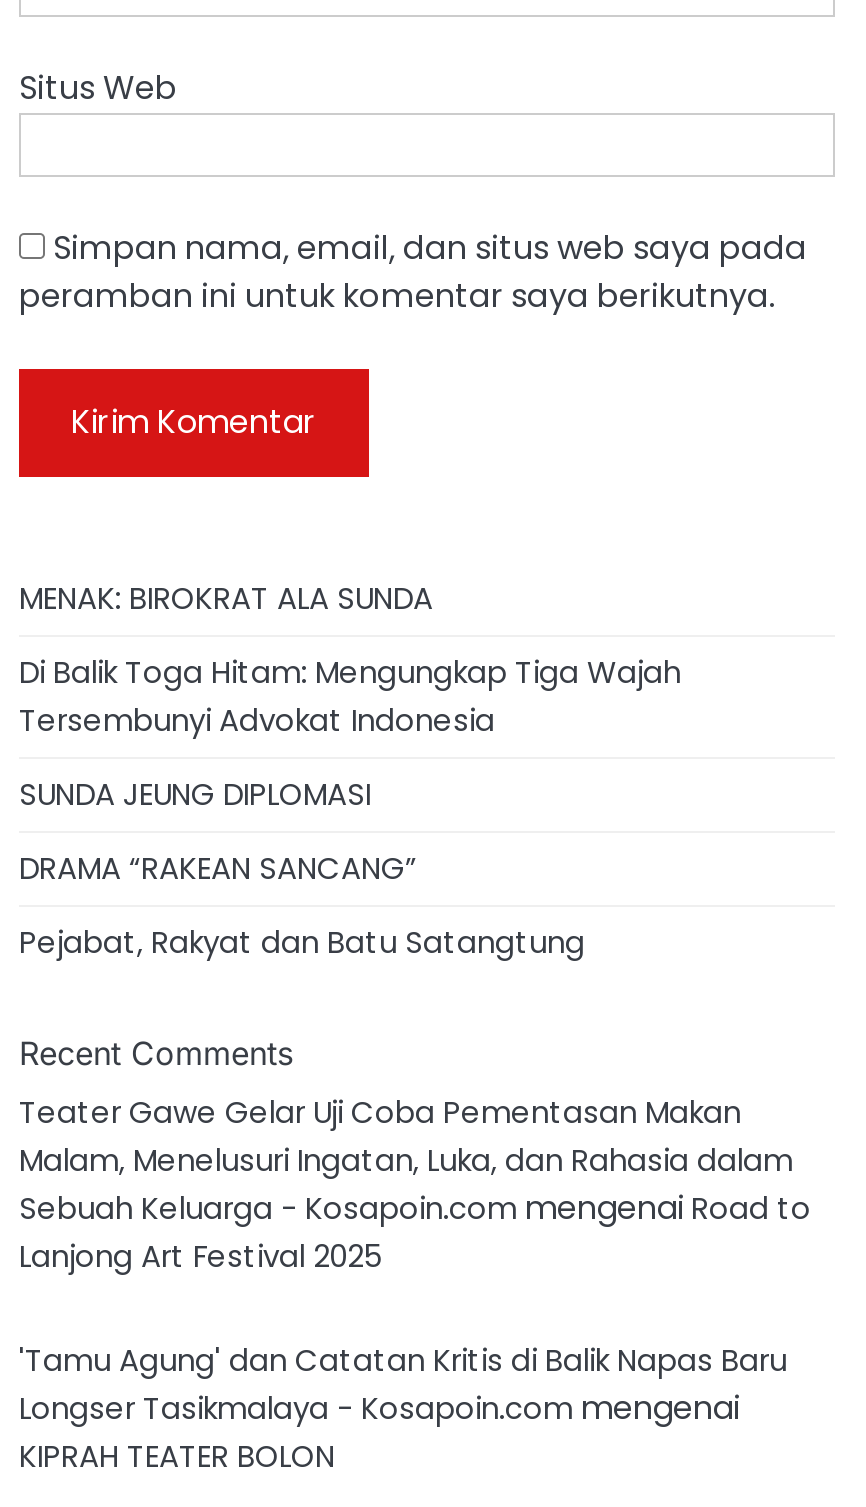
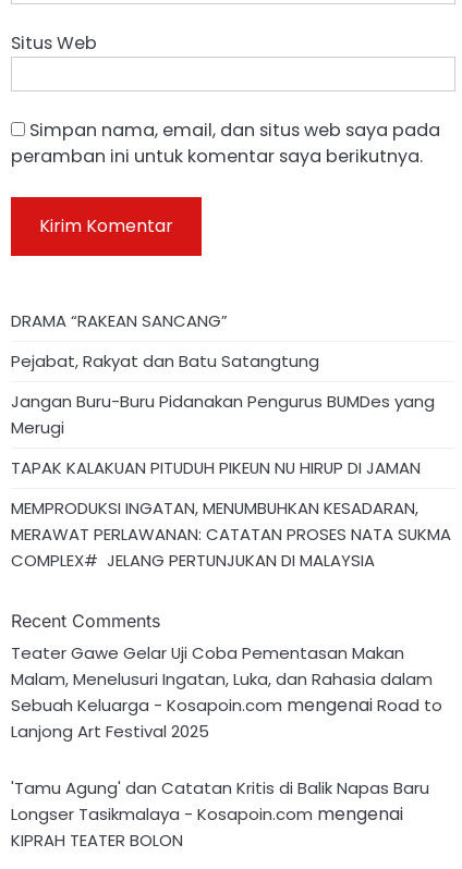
- MENAK: BIROKRAT ALA SUNDA
- Di Balik Toga Hitam: Mengungkap Tiga Wajah
- Tersembunyi Advokat Indonesia
- SUNDA JEUNG DIPLOMASI

moved up: DRAMA “RAKEAN SANCANG” | Pejabat, Rakyat dan Batu Satangtung

+ Jangan Buru-Buru Pidanakan Pengurus BUMDes yang
+ Merugi
+ TAPAK KALAKUAN PITUDUH PIKEUN NU HIRUP DI JAMAN
+ MEMPRODUKSI INGATAN, MENUMBUHKAN KESADARAN,
+ MERAWAT PERLAWANAN: CATATAN PROSES NATA SUKMA
+ COMPLEX# JELANG PERTUNJUKAN DI MALAYSIA
